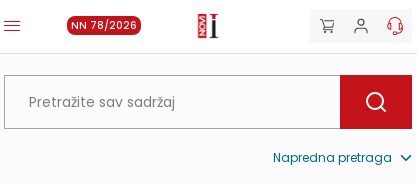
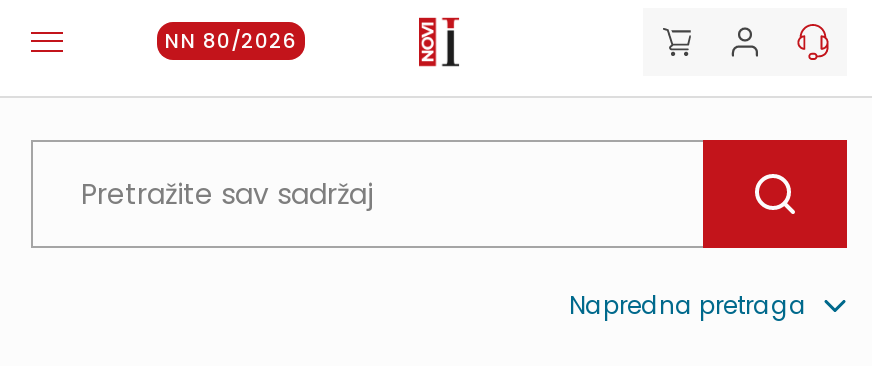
- NN 78/2026
+ NN 80/2026
